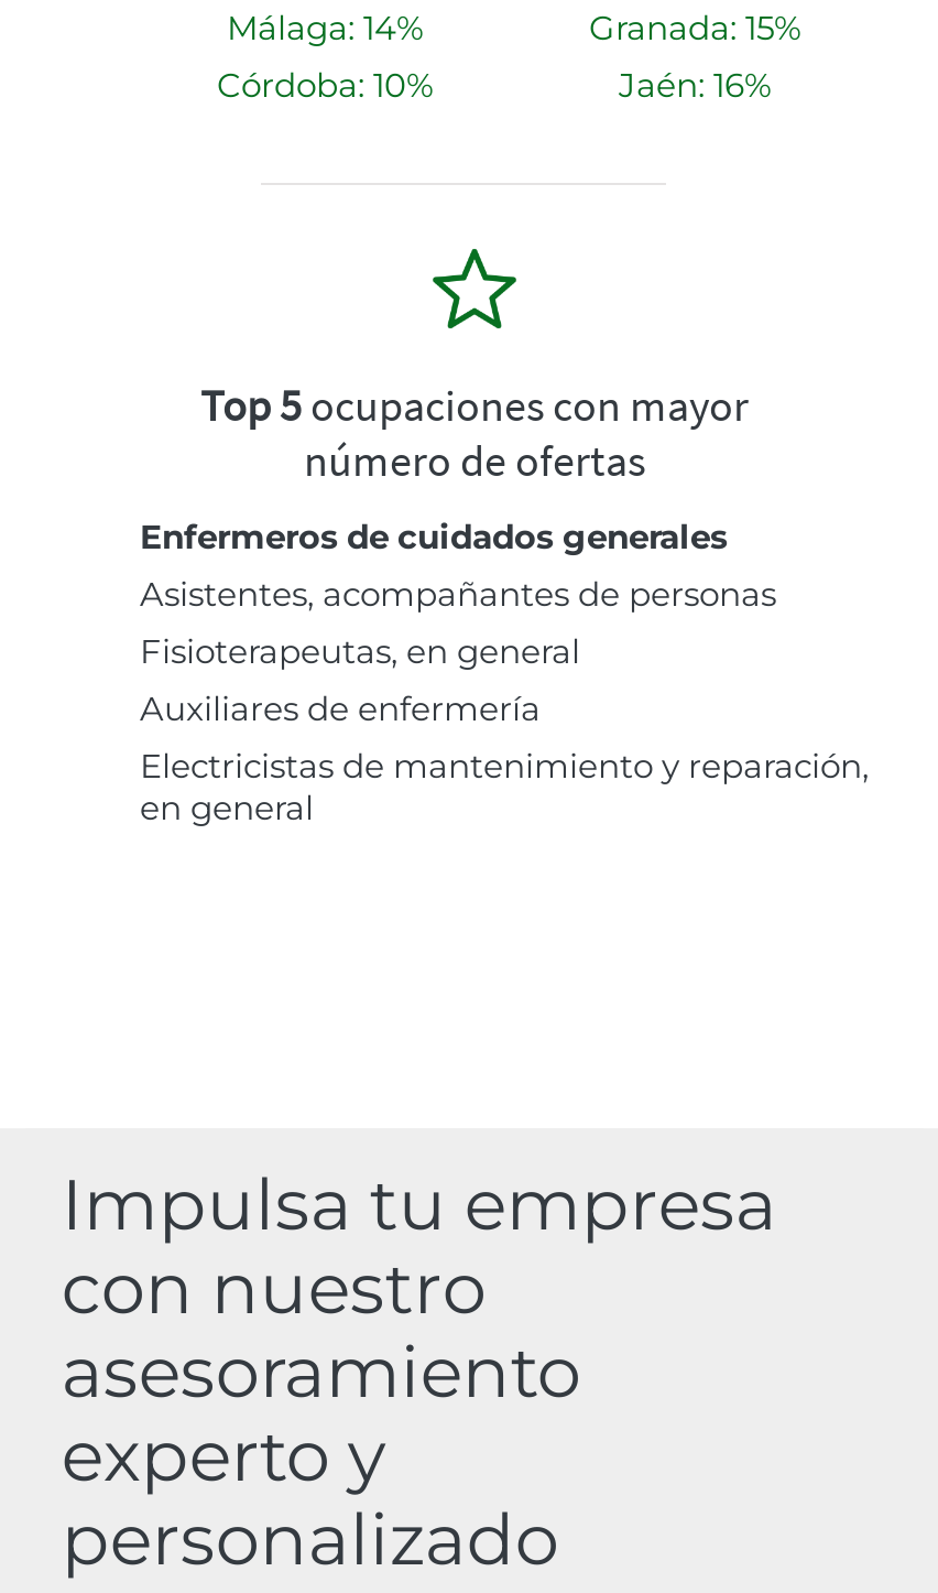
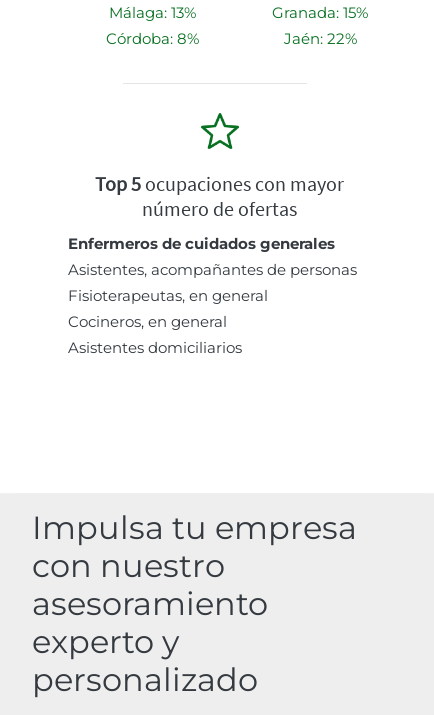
- Málaga: 14%
+ Málaga: 13%

- Córdoba: 10%
+ Córdoba: 8%

- Jaén: 16%
+ Jaén: 22%

- Auxiliares de enfermería
- Electricistas de mantenimiento y reparación,
- en general
+ Cocineros, en general
+ Asistentes domiciliarios
